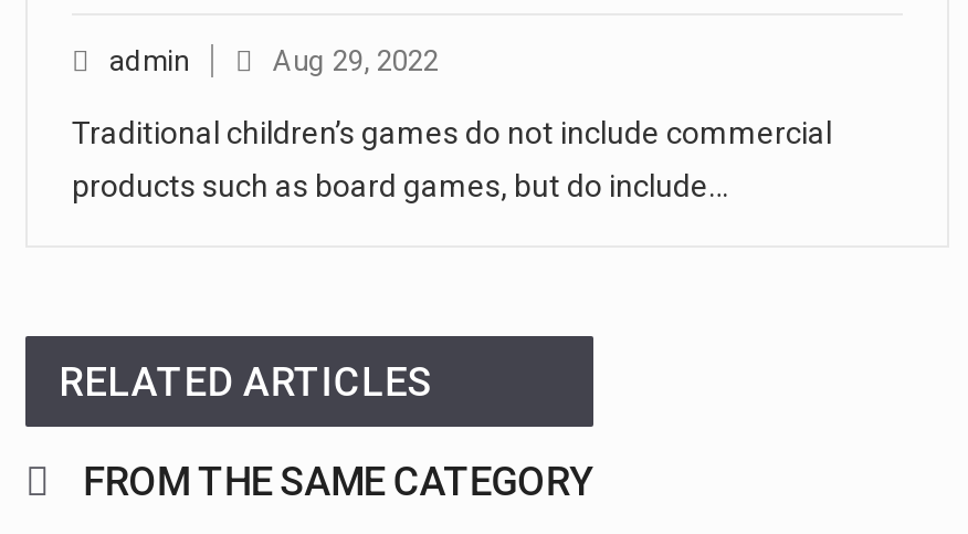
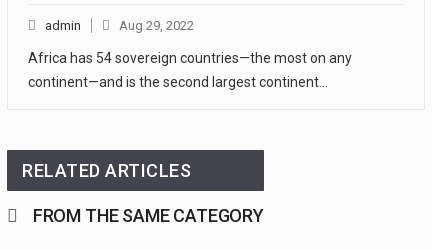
- Traditional children’s games do not include commercial
+ Africa has 54 sovereign countries—the most on any

- products such as board games, but do include…
+ continent—and is the second largest continent…
